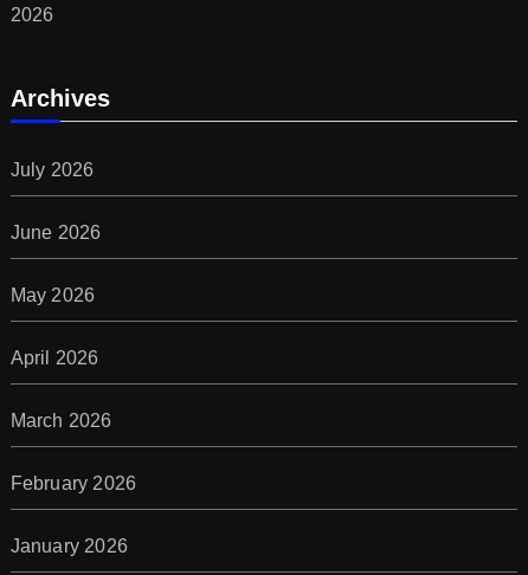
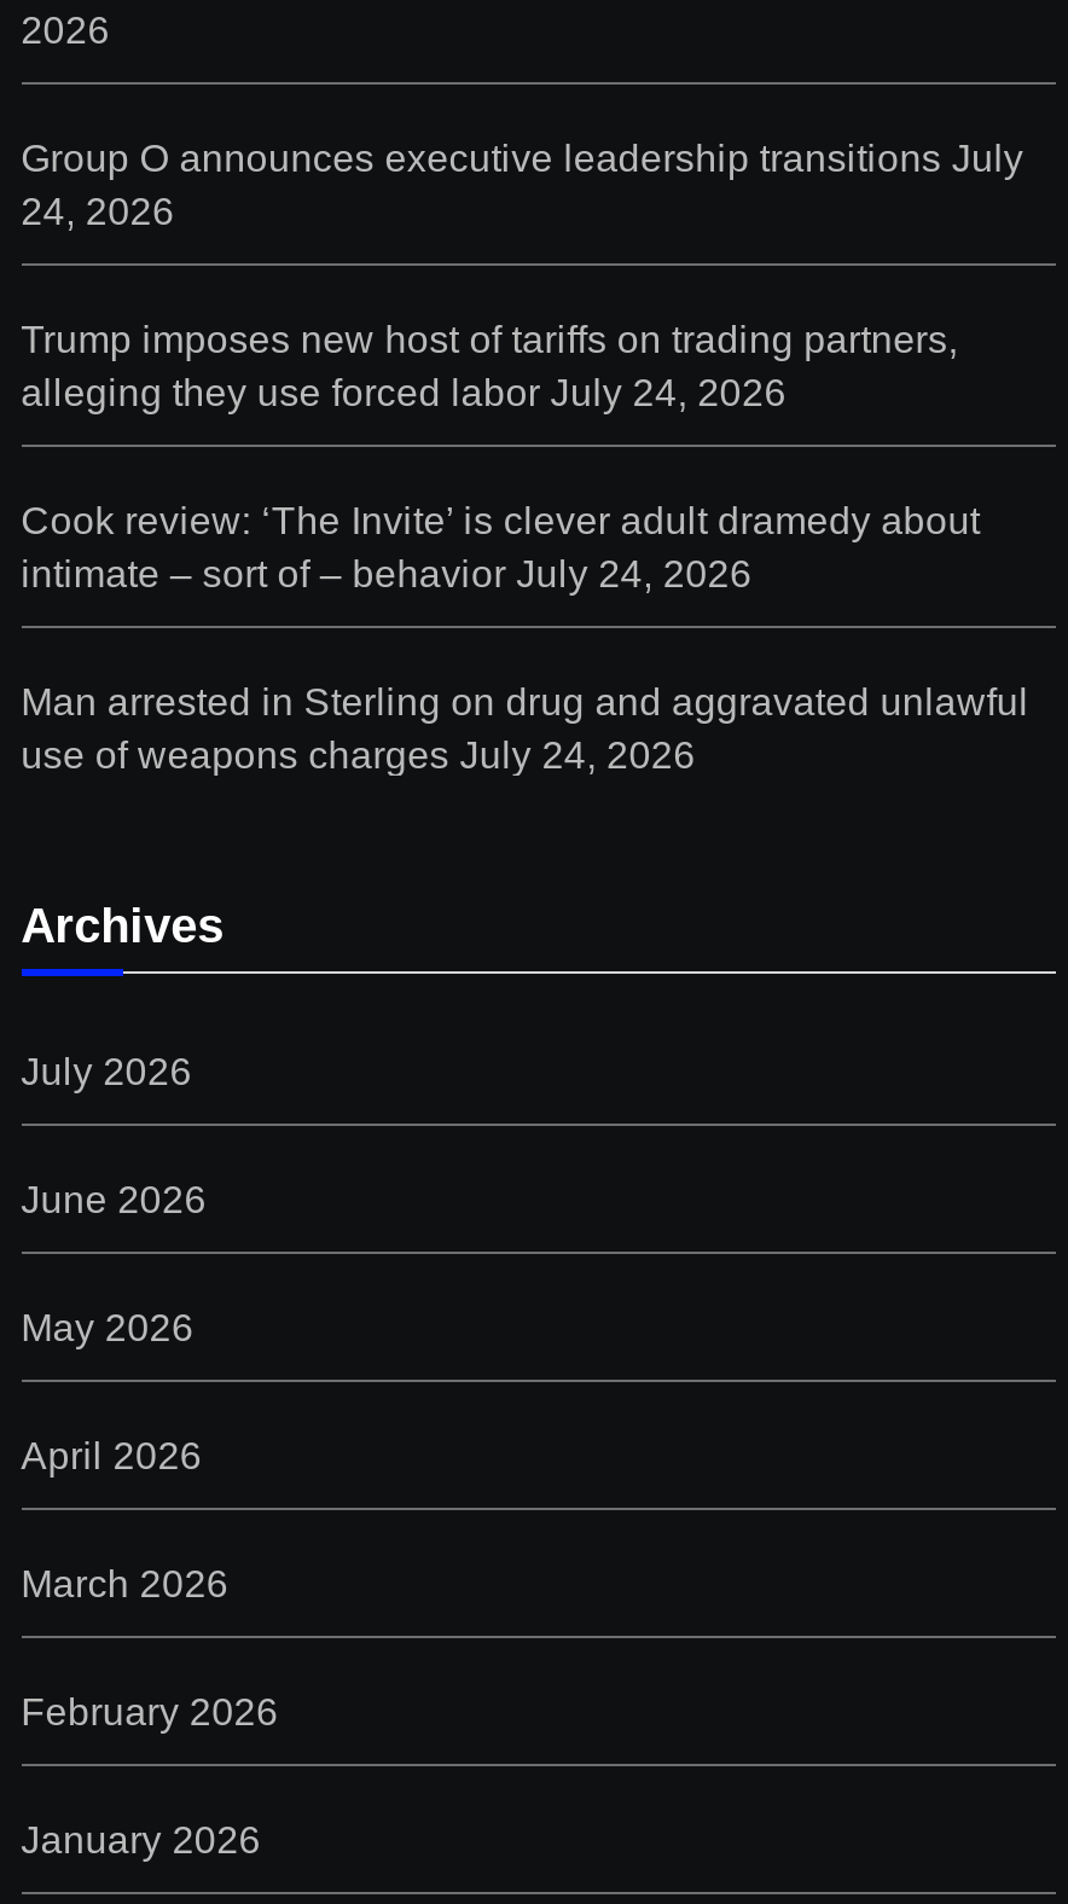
+ Group O announces executive leadership transitions July
+ 24, 2026
+ Trump imposes new host of tariffs on trading partners,
+ alleging they use forced labor July 24, 2026
+ Cook review: ‘The Invite’ is clever adult dramedy about
+ intimate – sort of – behavior July 24, 2026
+ Man arrested in Sterling on drug and aggravated unlawful
+ use of weapons charges July 24, 2026
